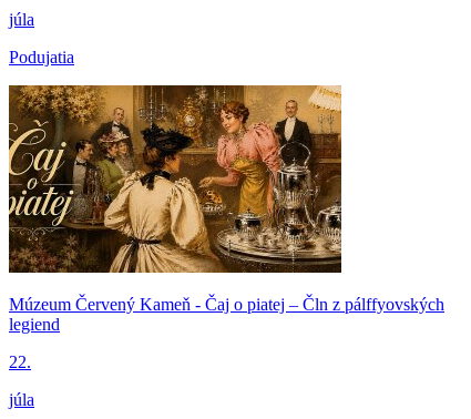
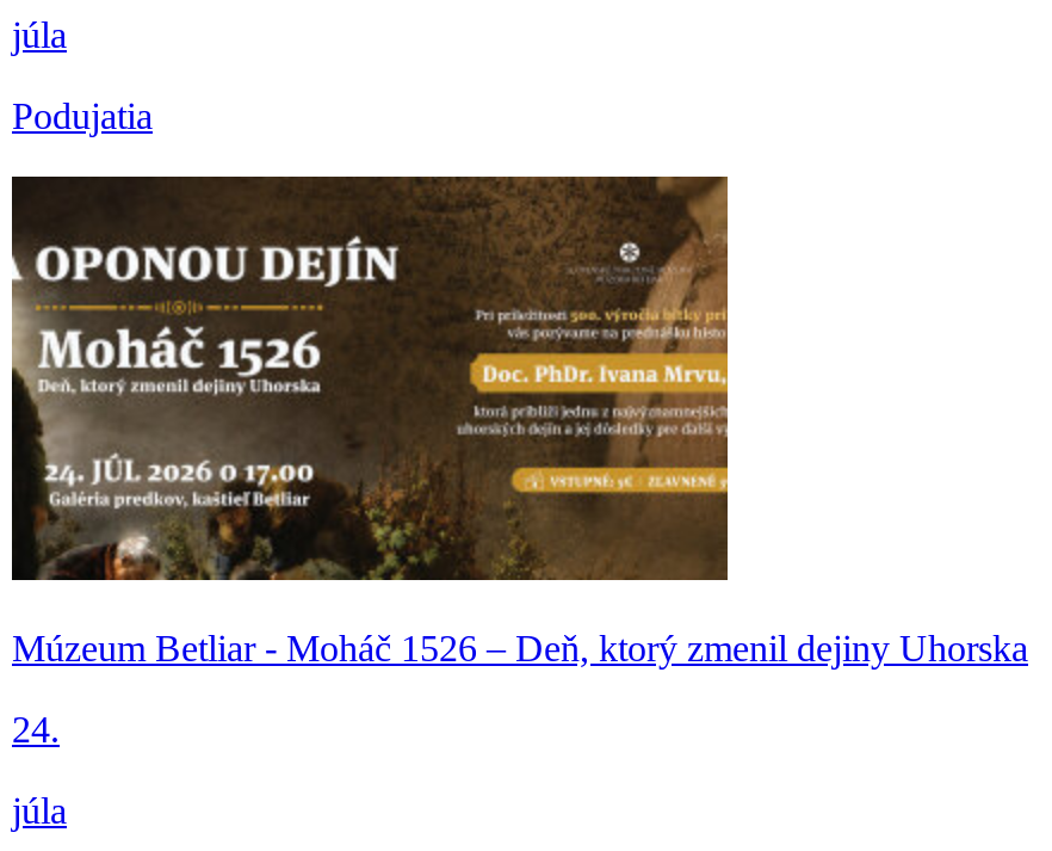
- [image]
- Múzeum Červený Kameň - Čaj o piatej – Čln z pálffyovských
- legiend
+ [image]
+ Múzeum Betliar - Moháč 1526 – Deň, ktorý zmenil dejiny Uhorska

- 22.
+ 24.
